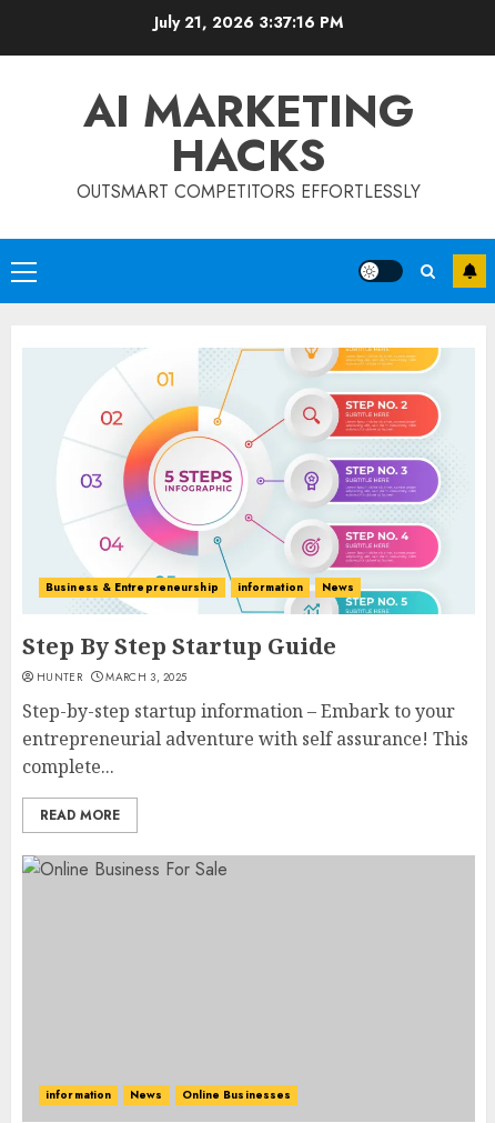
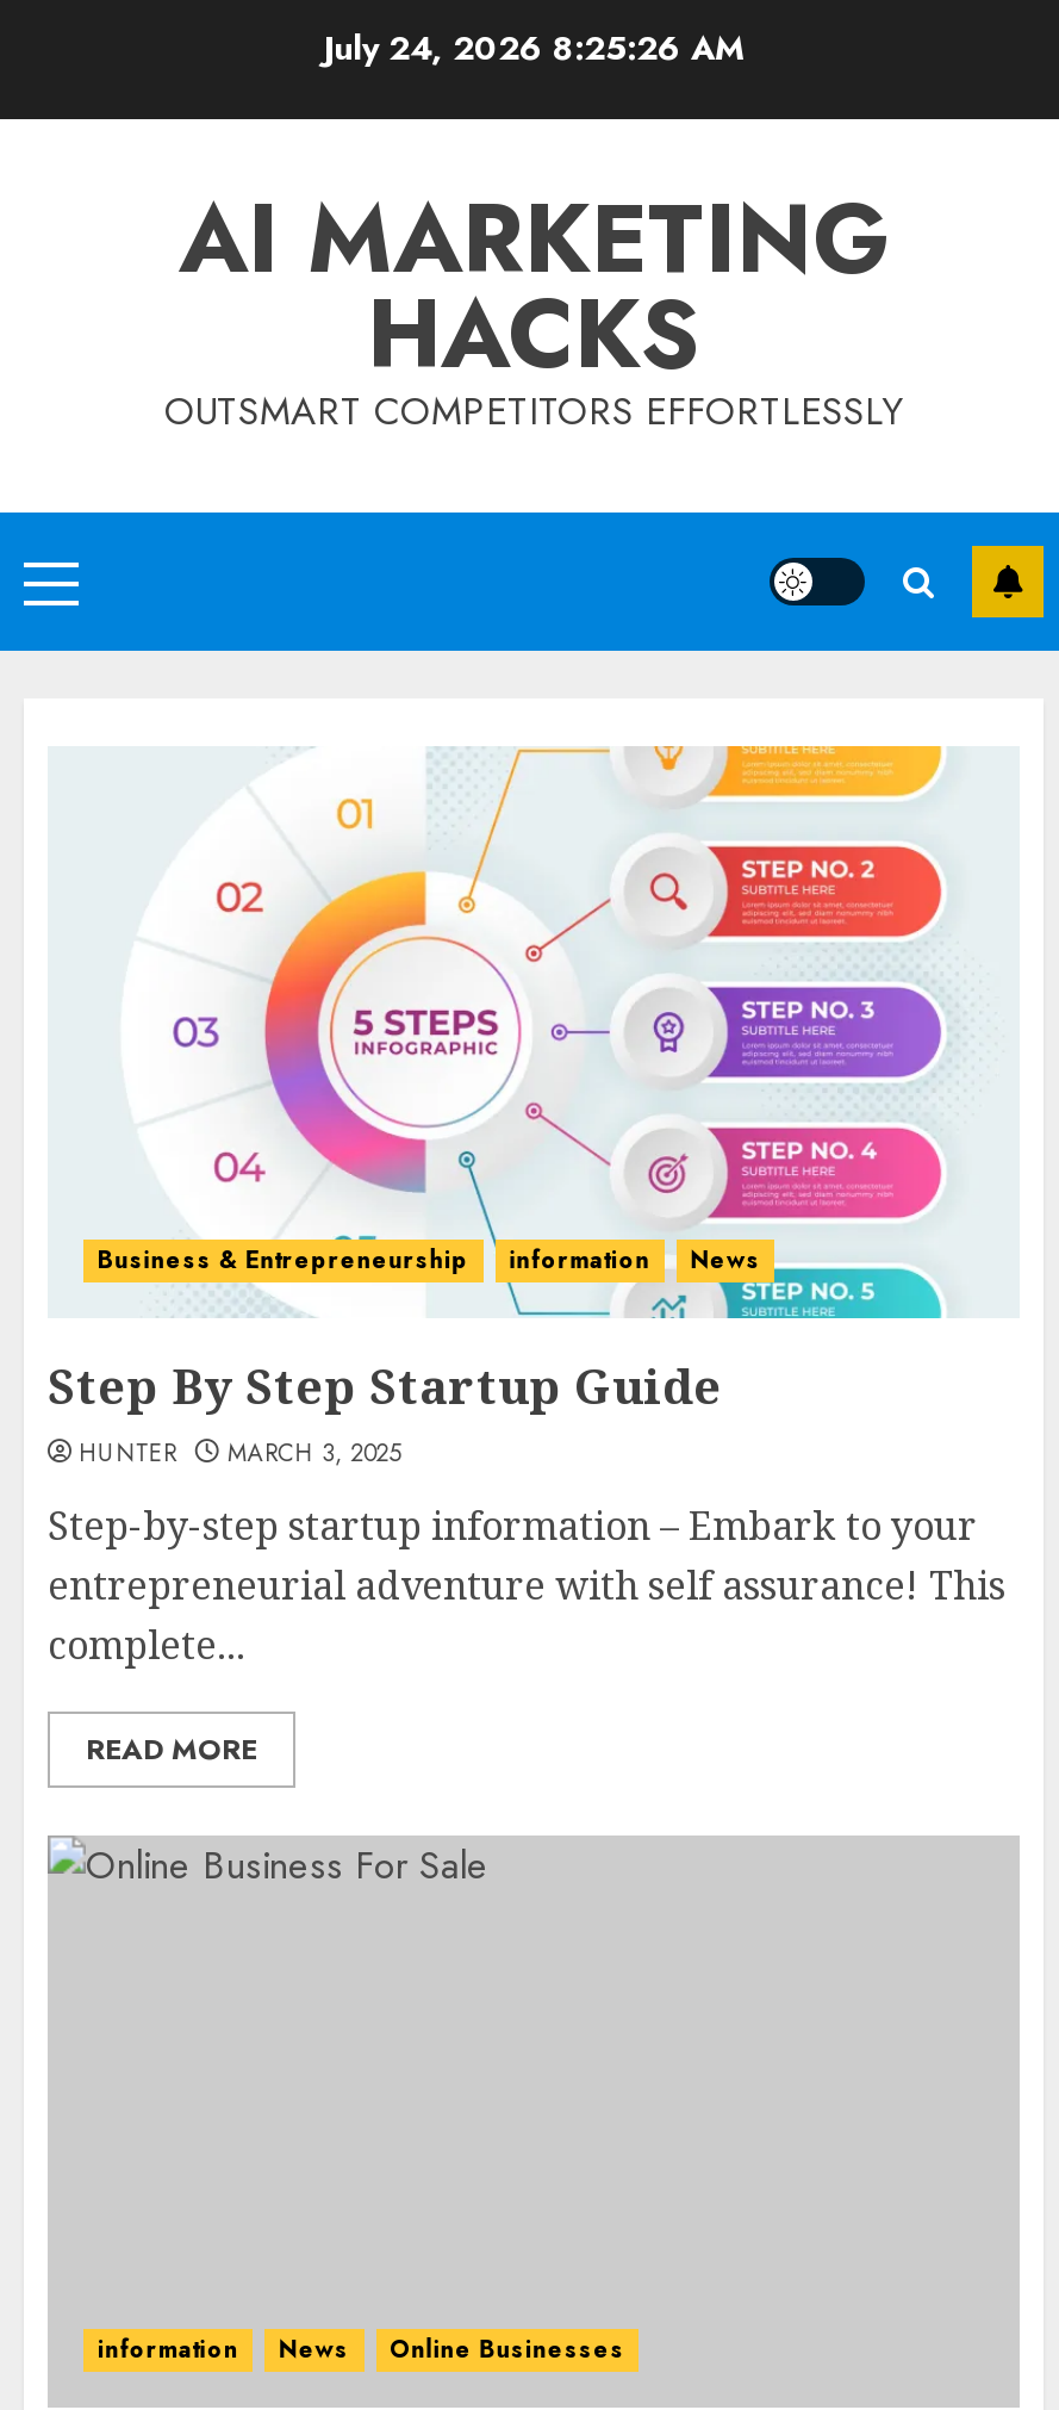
- July 21, 2026 3:37:16 PM
+ July 24, 2026 8:25:26 AM
